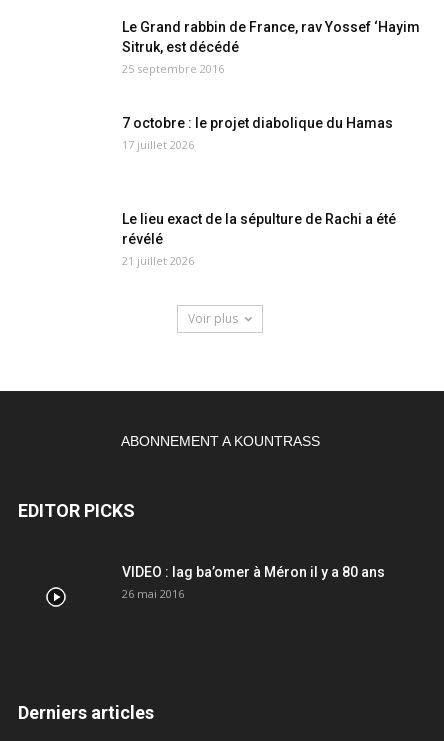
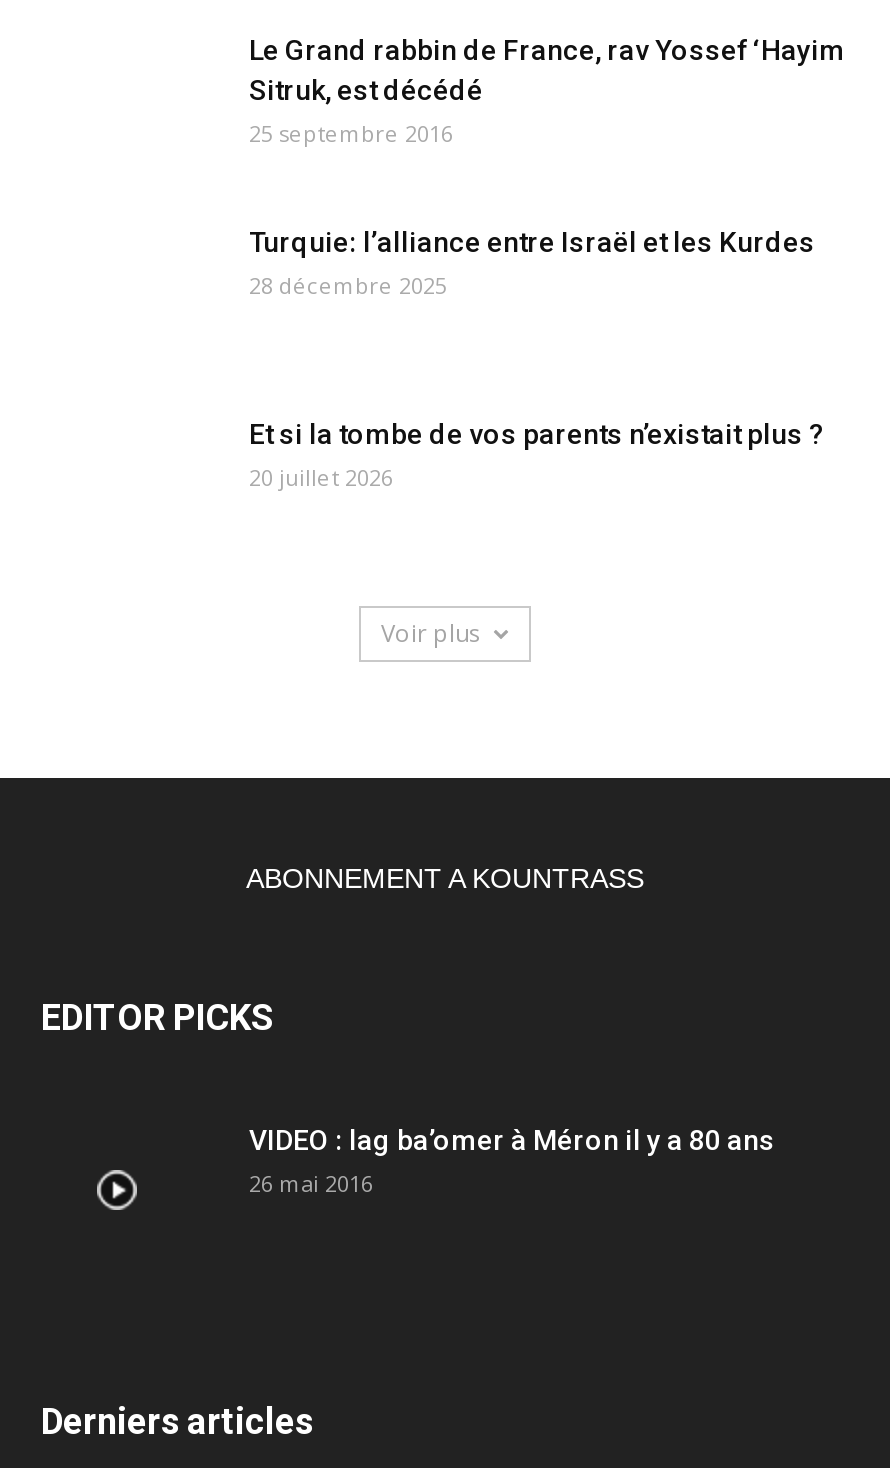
- 7 octobre : le projet diabolique du Hamas
- 17 juillet 2026
+ Turquie: l’alliance entre Israël et les Kurdes
+ 28 décembre 2025

- Le lieu exact de la sépulture de Rachi a été
- révélé
- 21 juillet 2026
+ Et si la tombe de vos parents n’existait plus ?
+ 20 juillet 2026
